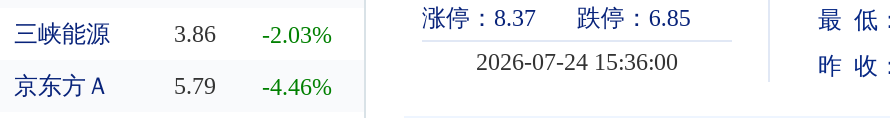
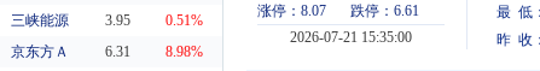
- 涨停：8.37
+ 涨停：8.07

- 跌停：6.85
+ 跌停：6.61

- 3.86
+ 3.95

- -2.03%
+ 0.51%

- 2026-07-24 15:36:00
+ 2026-07-21 15:35:00

- 5.79
+ 6.31

- -4.46%
+ 8.98%
